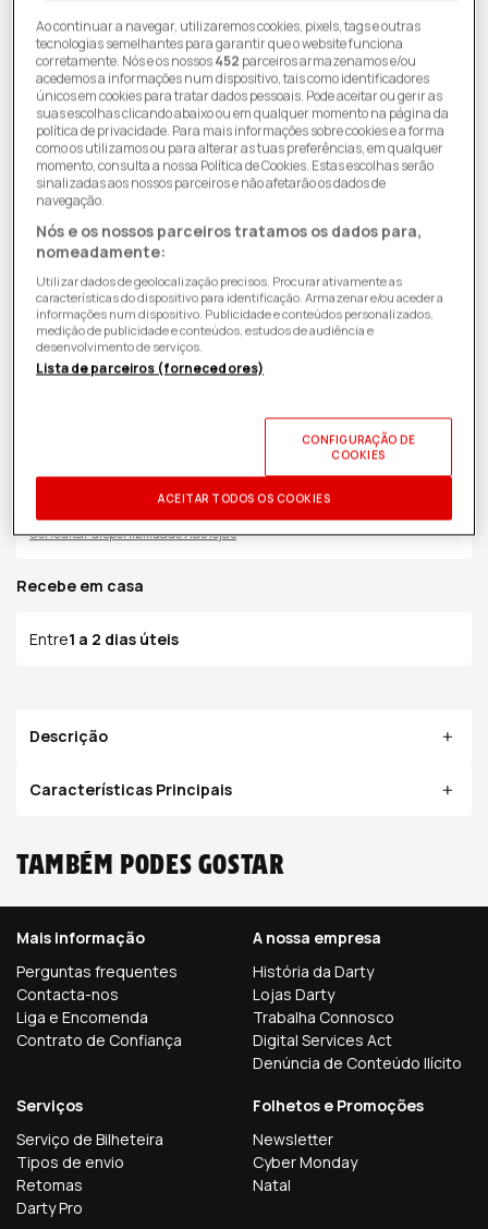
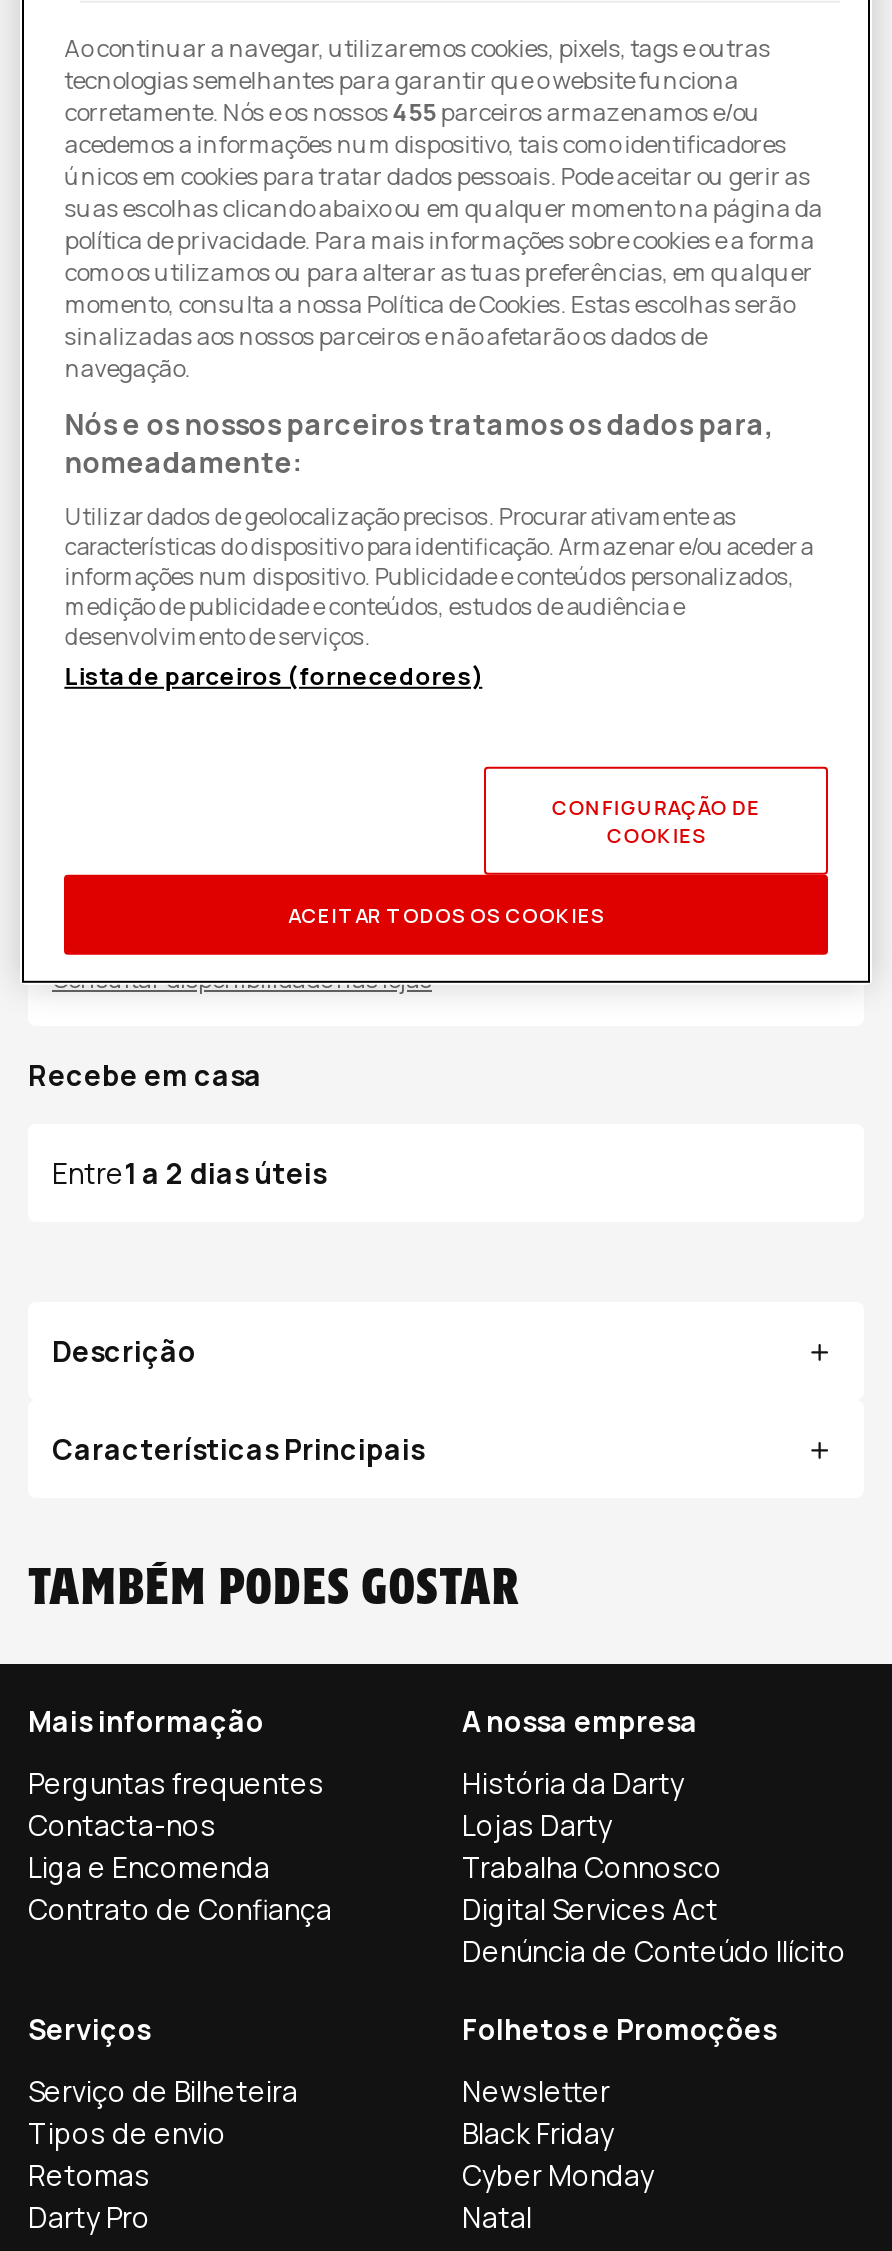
- corretamente. Nós e os nossos452 parceiros armazenamos e/ou
+ corretamente. Nós e os nossos455 parceiros armazenamos e/ou

moved down: Cyber Monday | Natal

+ Black Friday
